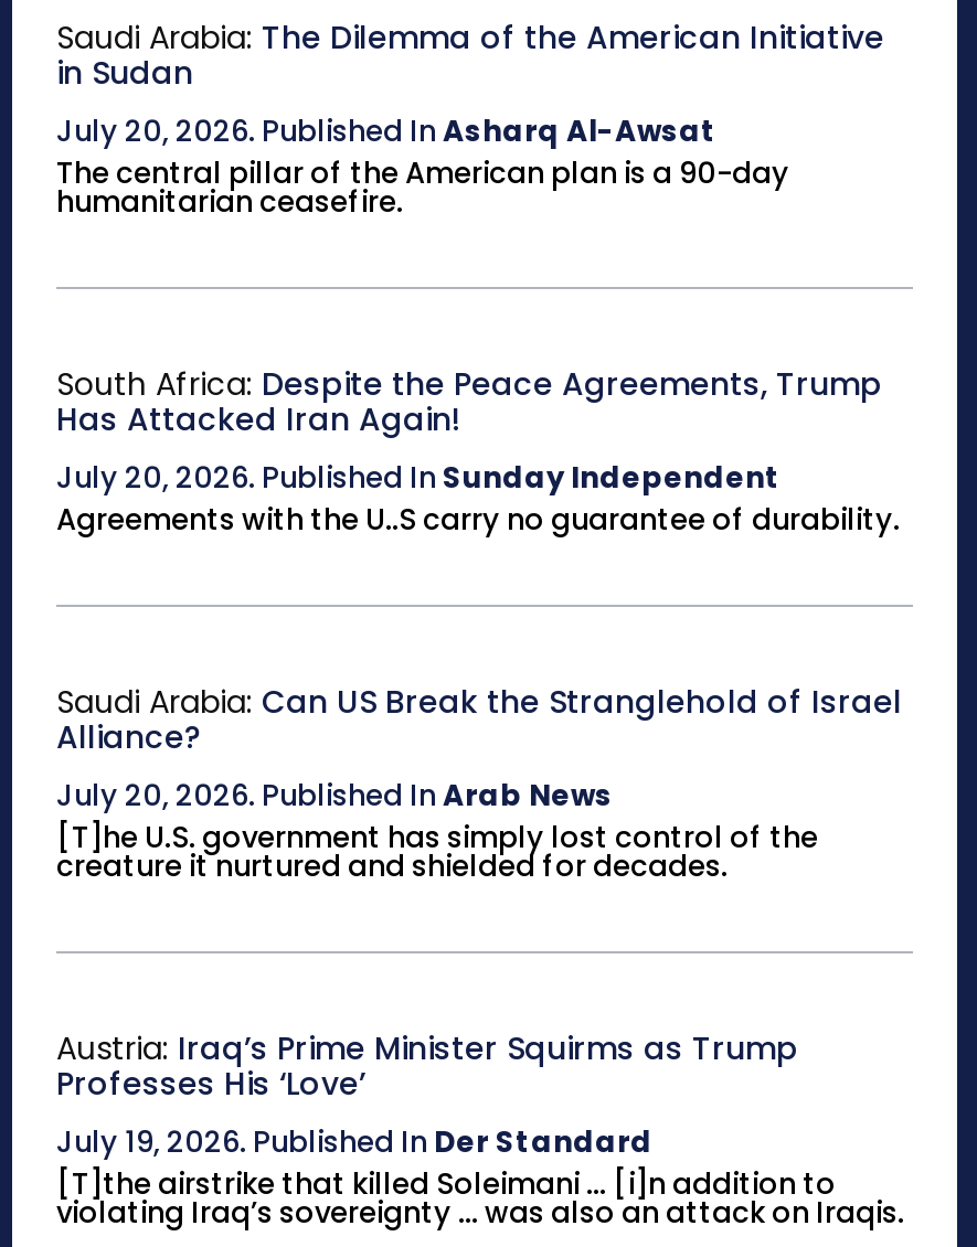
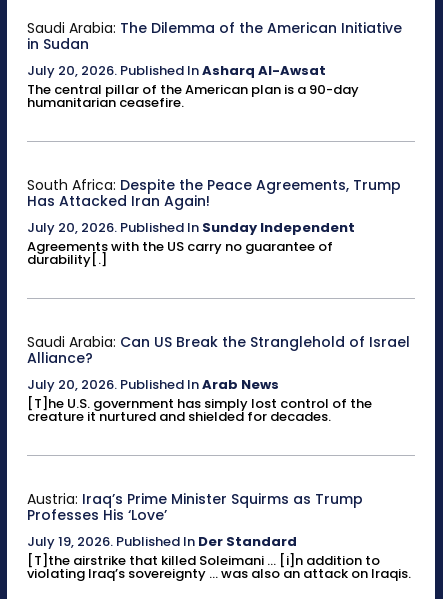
- Agreements with the U..S carry no guarantee of durability.
+ Agreements with the US carry no guarantee of
+ durability[.]
